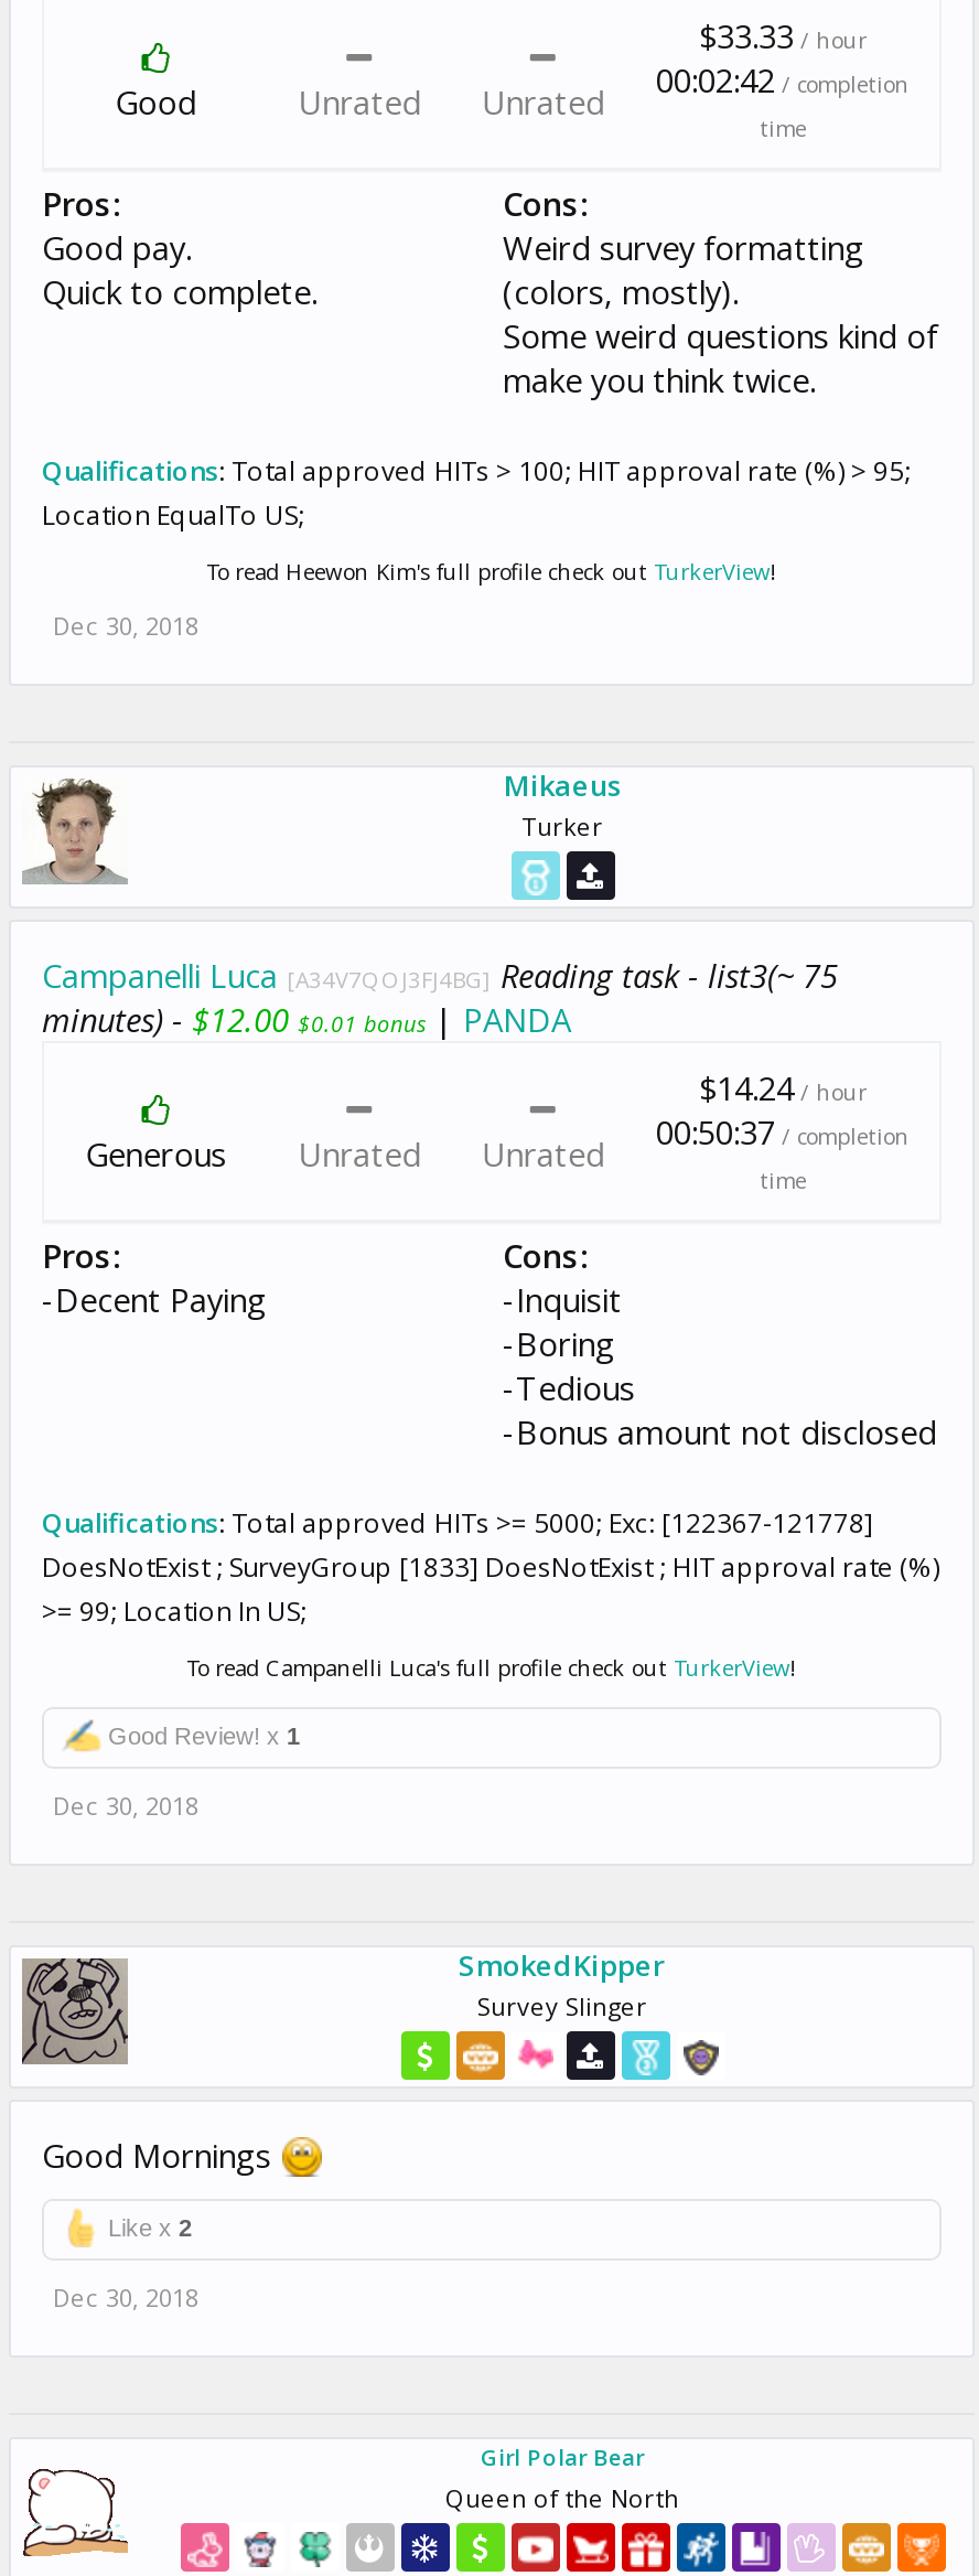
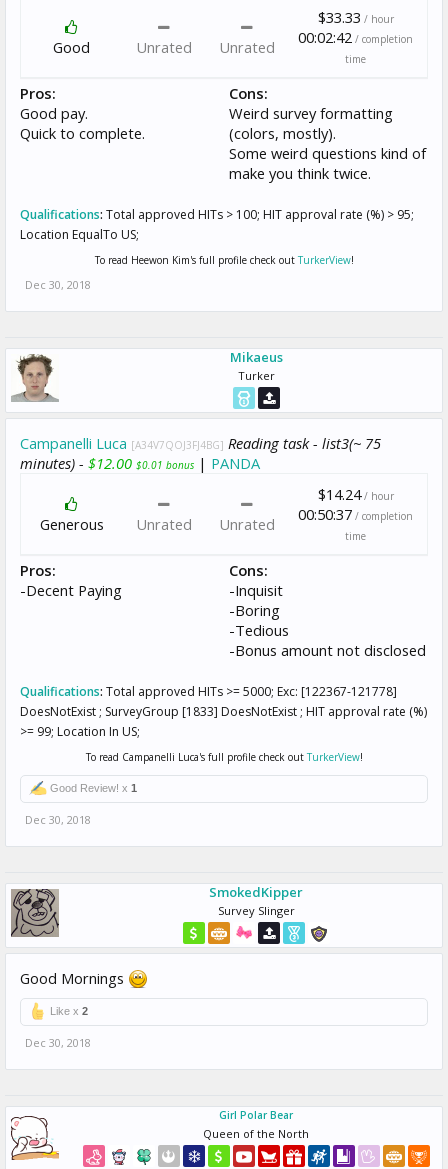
- [image]
+ [image]
